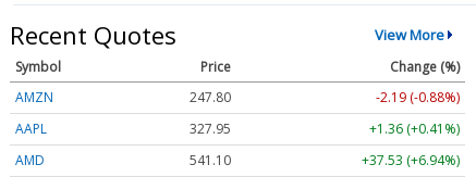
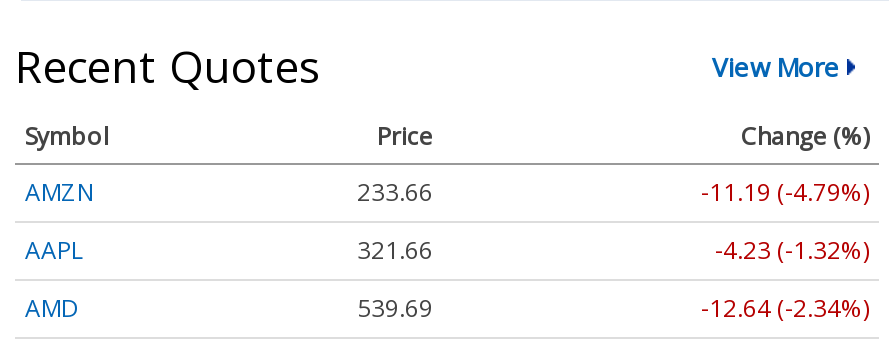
- 247.80
+ 233.66

- -2.19 (-0.88%)
+ -11.19 (-4.79%)

- 327.95
+ 321.66

- +1.36 (+0.41%)
+ -4.23 (-1.32%)

- 541.10
+ 539.69

- +37.53 (+6.94%)
+ -12.64 (-2.34%)
